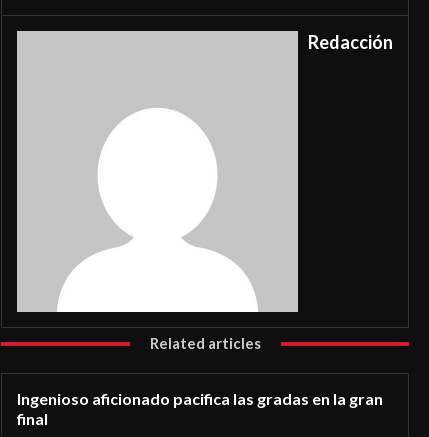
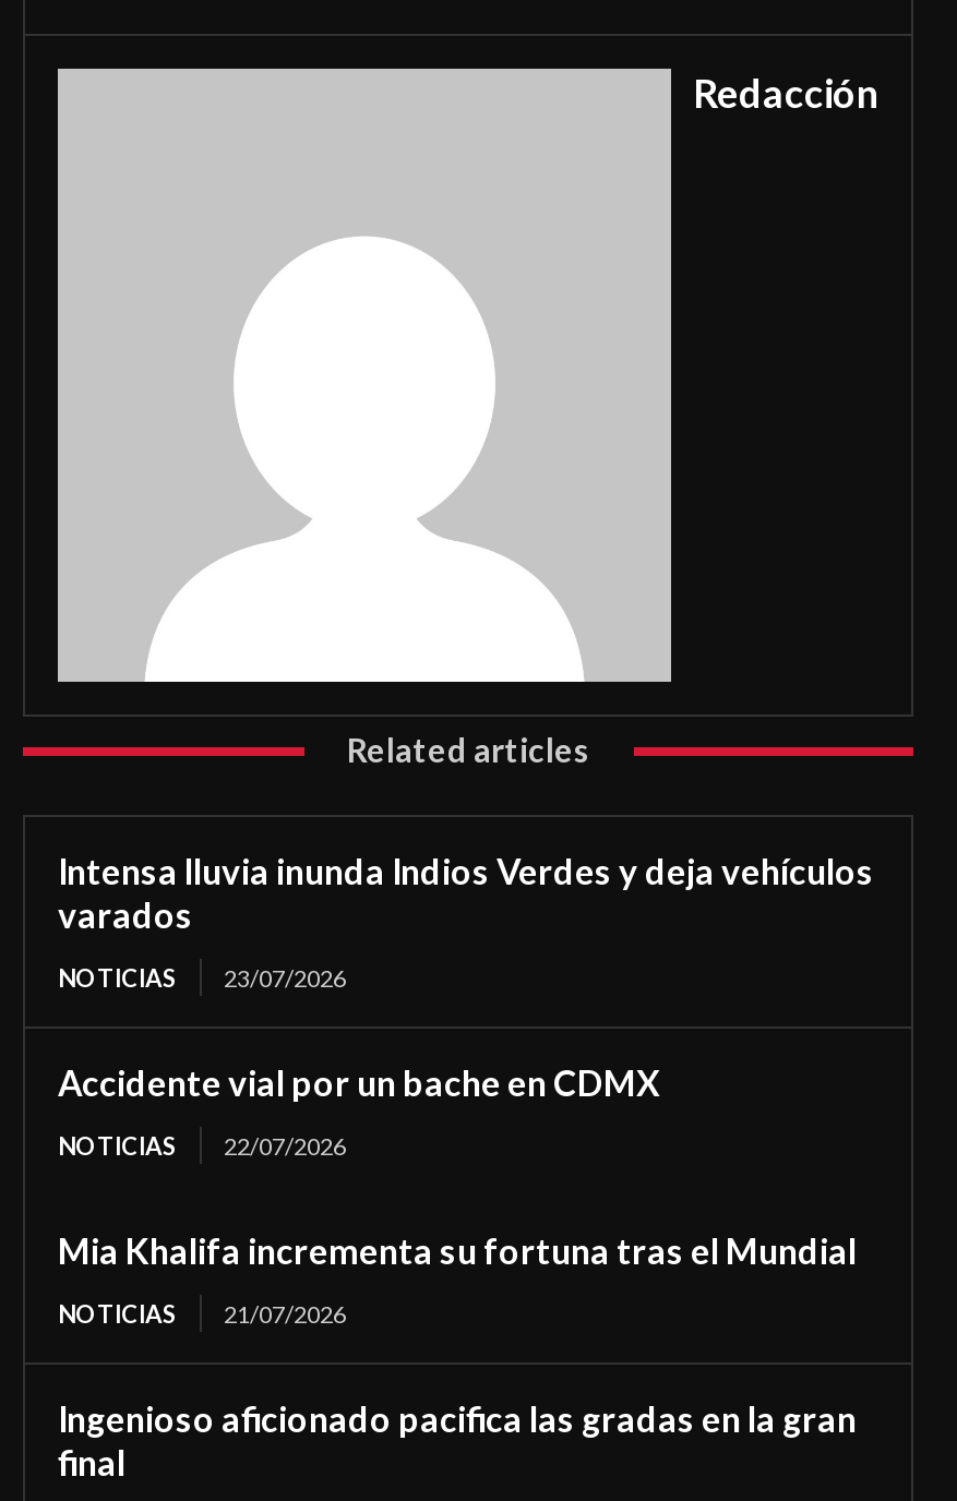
+ Intensa lluvia inunda Indios Verdes y deja vehículos
+ varados
+ NOTICIAS
+ 23/07/2026
+ Accidente vial por un bache en CDMX
+ NOTICIAS
+ 22/07/2026
+ Mia Khalifa incrementa su fortuna tras el Mundial
+ NOTICIAS
+ 21/07/2026
